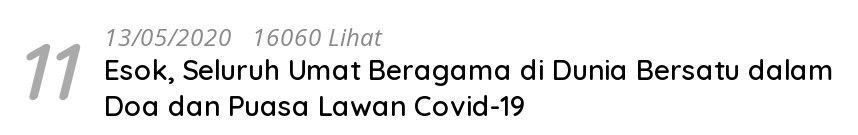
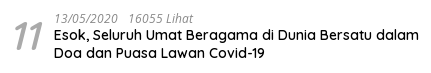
- 11 13/05/2020 16060 Lihat Esok, Seluruh Umat Beragama di Dunia Bersatu dalam Doa dan Puasa Lawan Covid-19
+ 11 13/05/2020 16055 Lihat Esok, Seluruh Umat Beragama di Dunia Bersatu dalam Doa dan Puasa Lawan Covid-19
